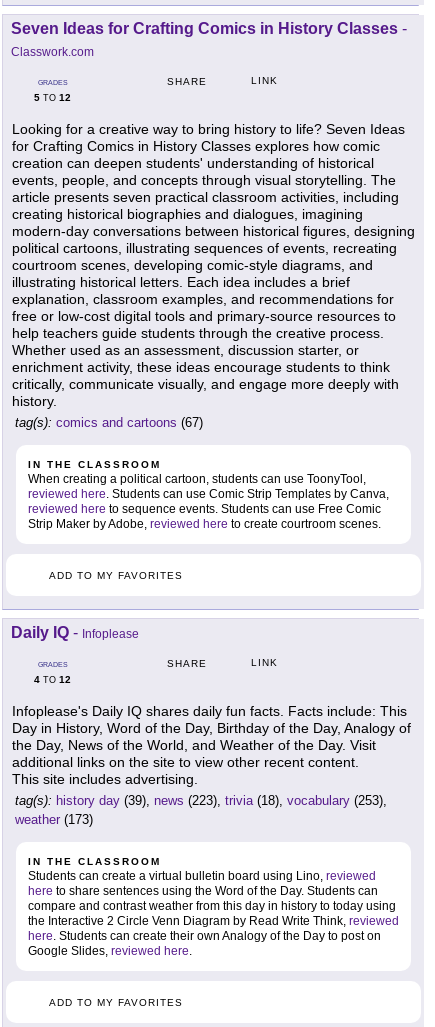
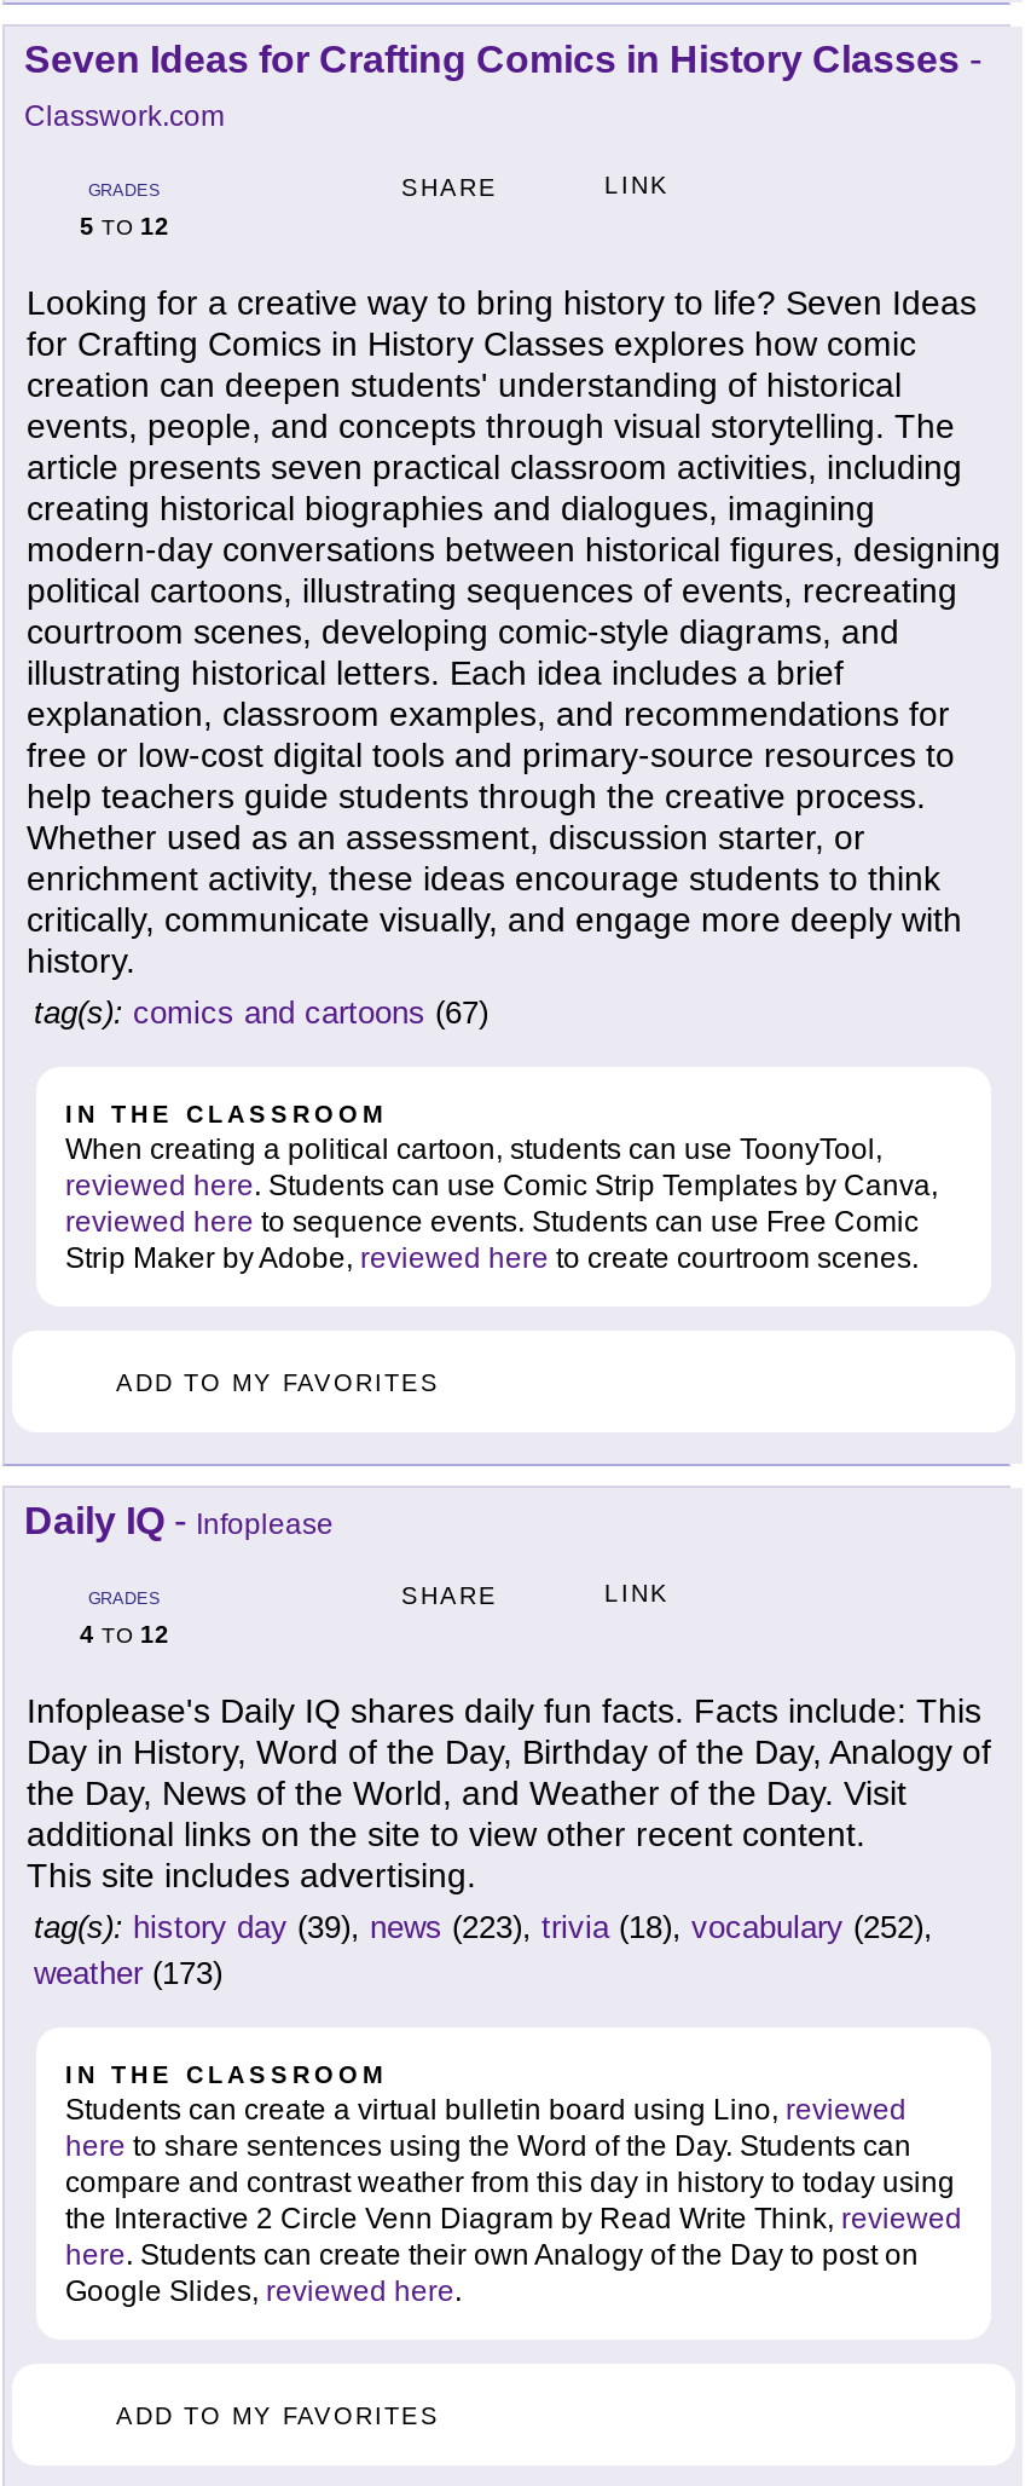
- tag(s): history day (39), news (223), trivia (18), vocabulary (253),
+ tag(s): history day (39), news (223), trivia (18), vocabulary (252),
